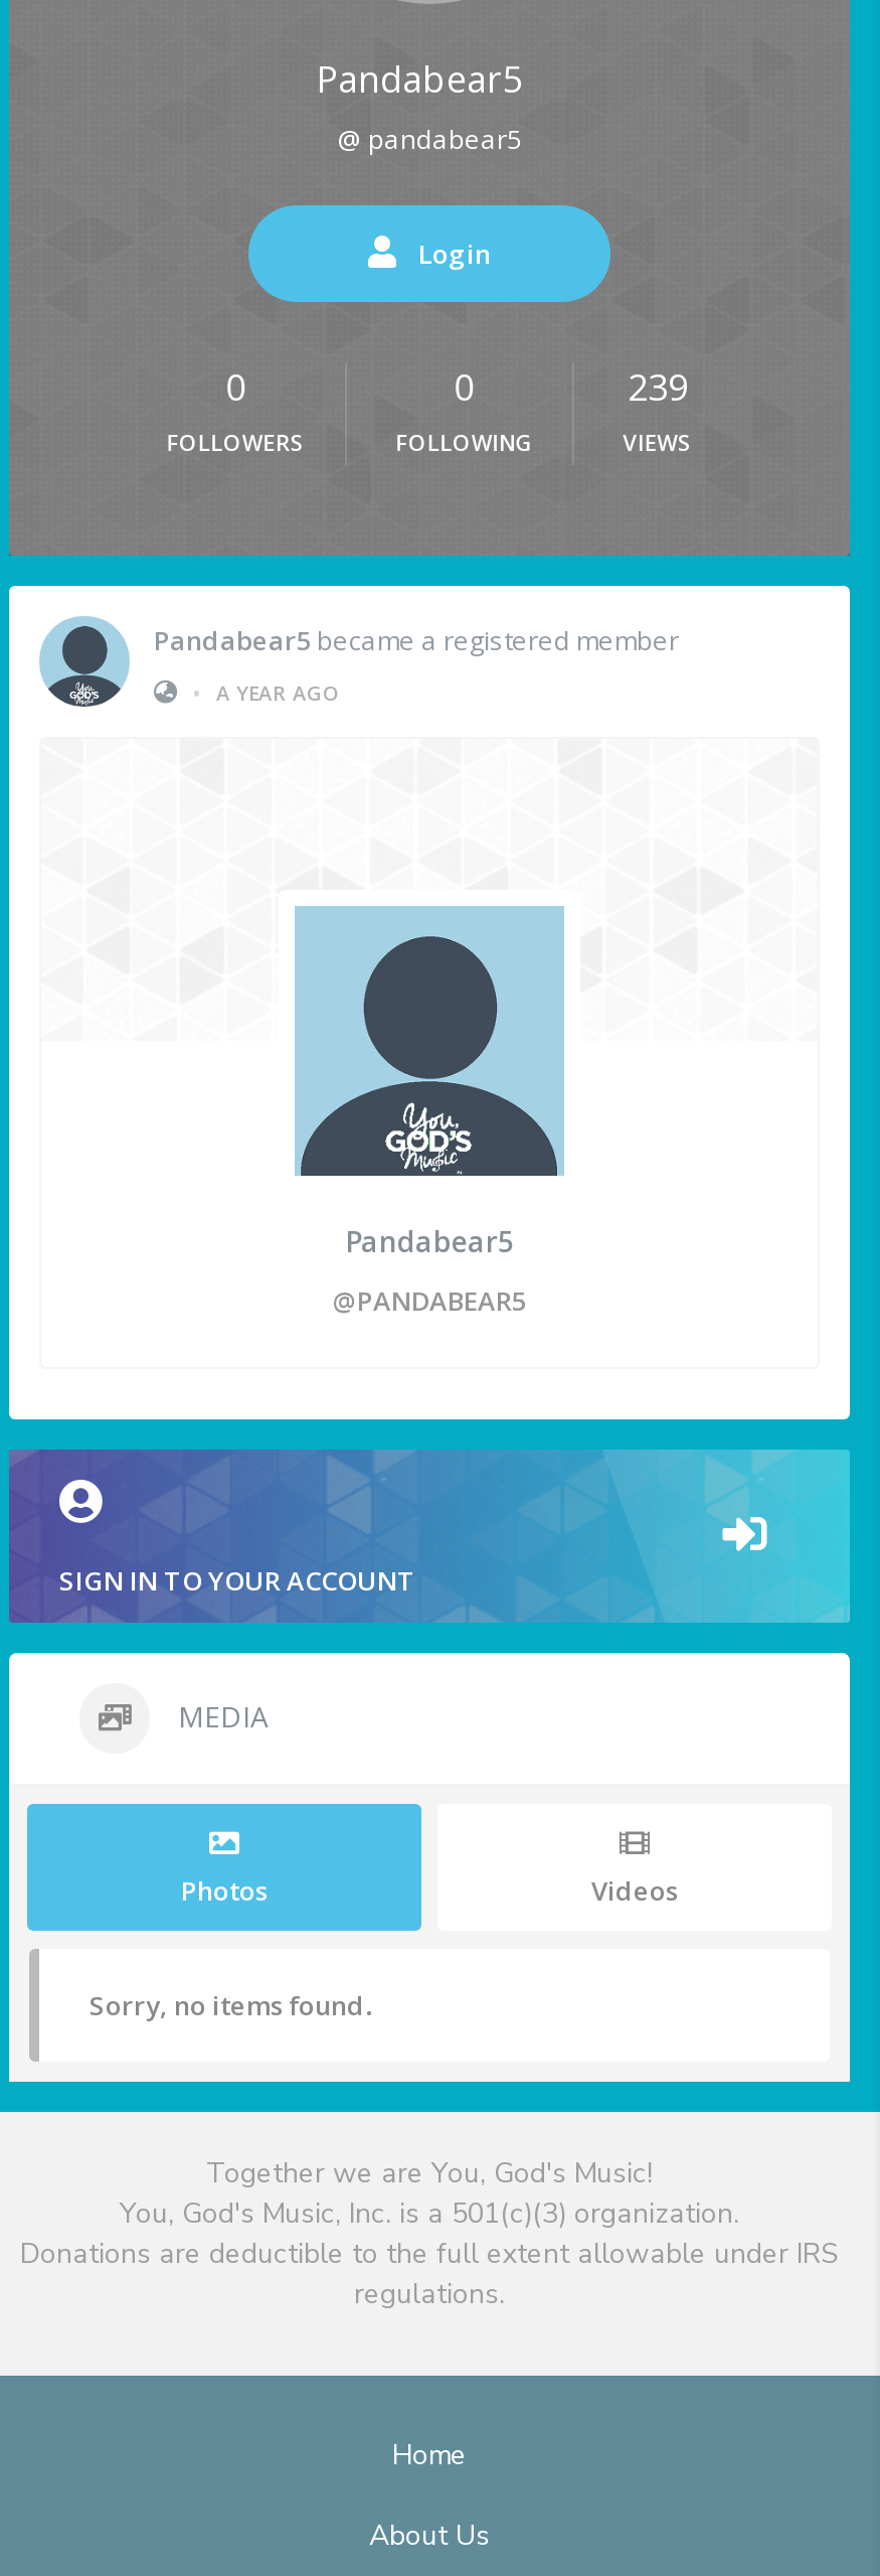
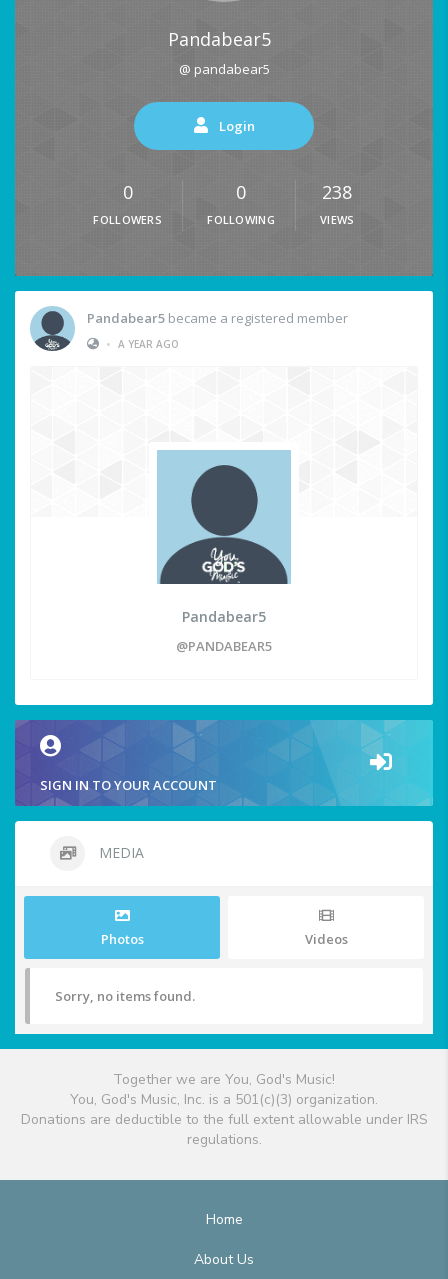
- 239
+ 238
